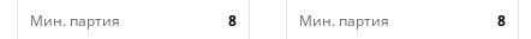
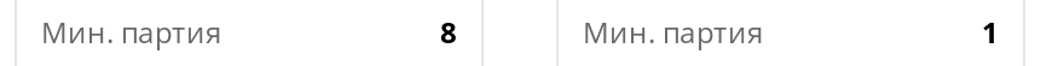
- 8
+ 1
